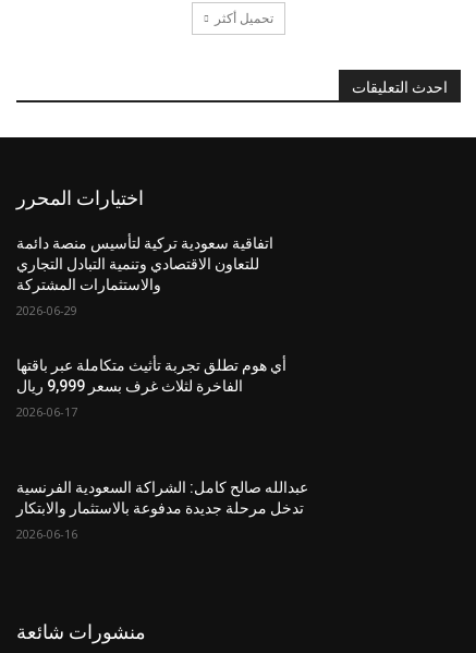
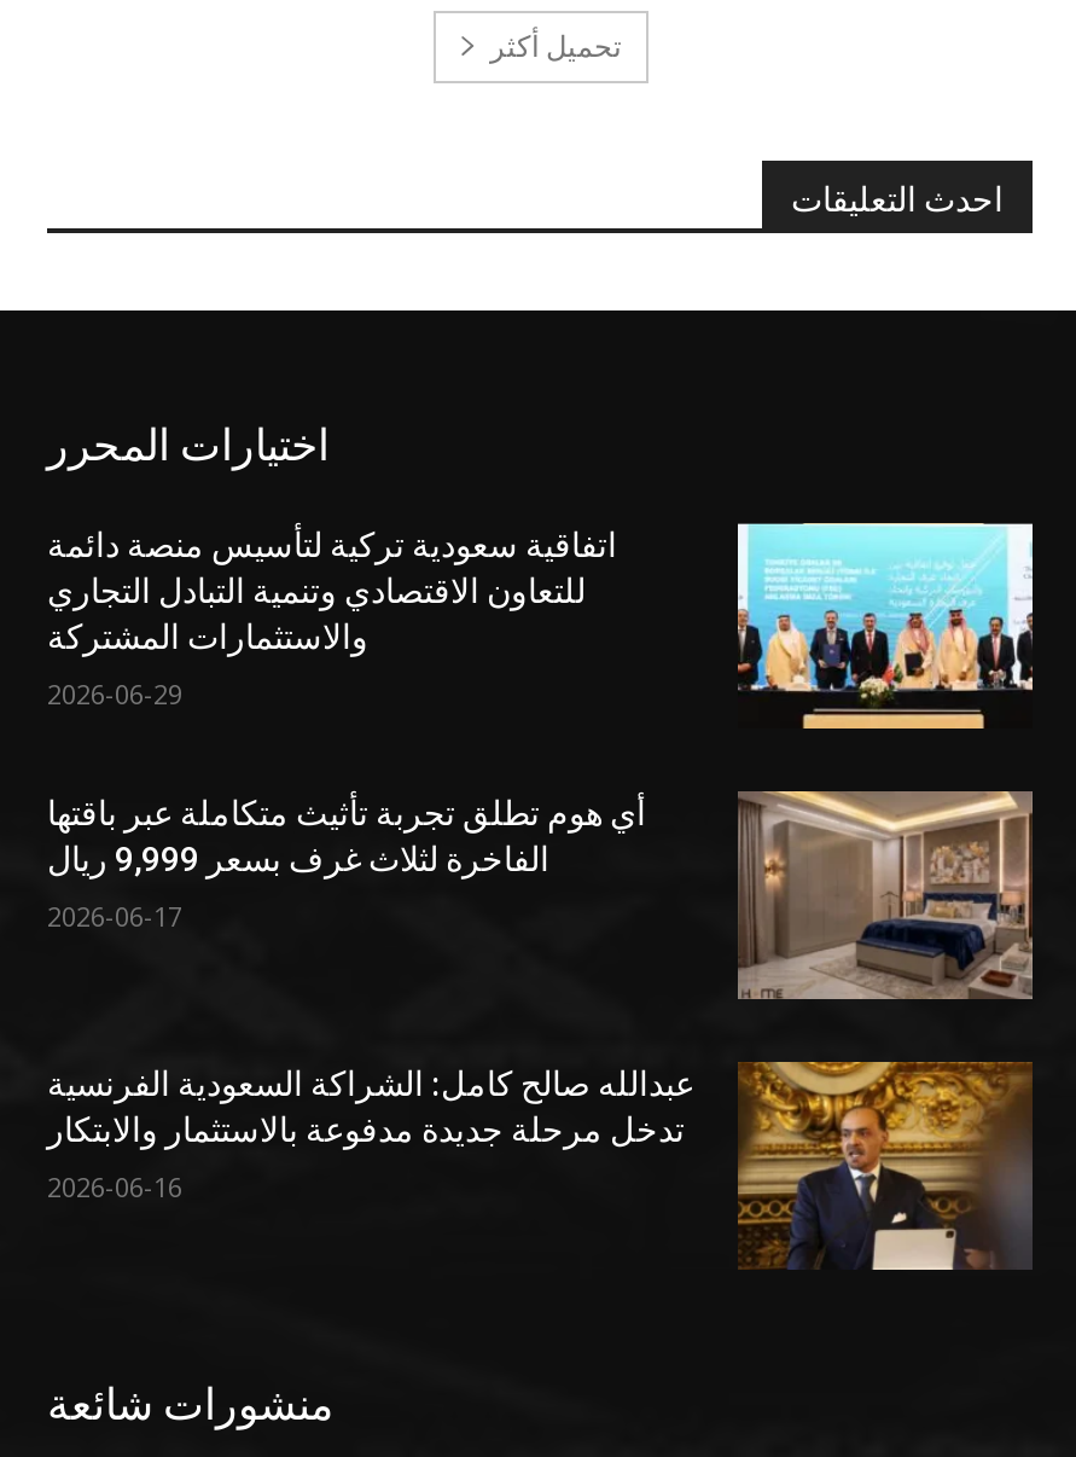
+ [image]

+ [image]

+ [image]
